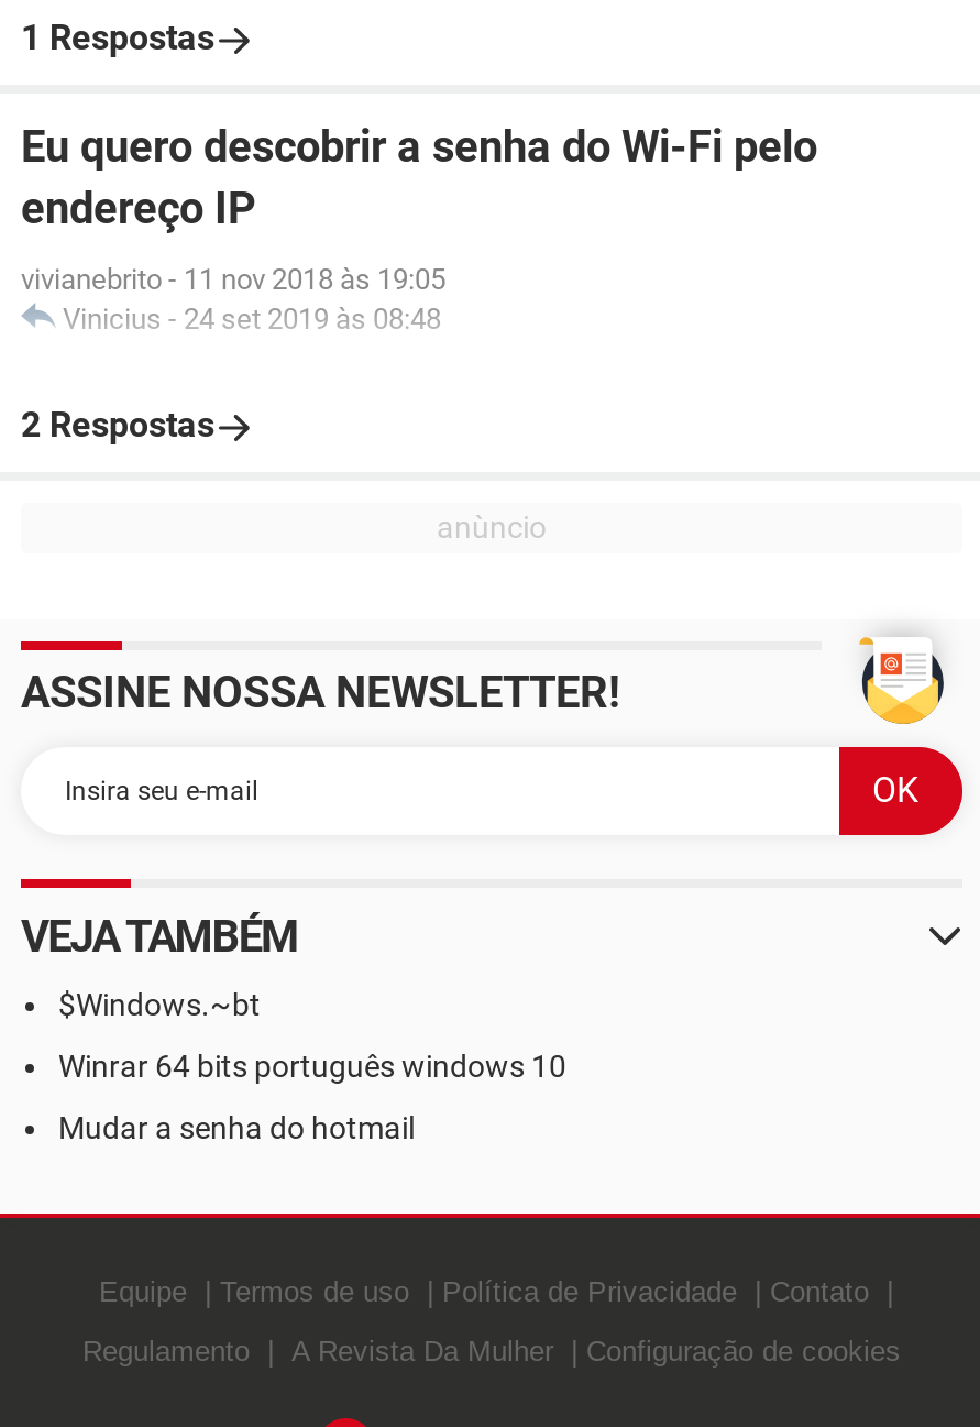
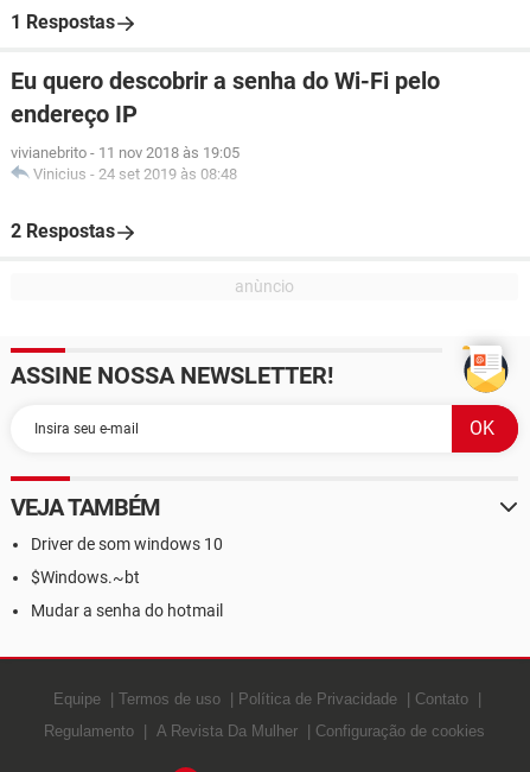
+ Driver de som windows 10

moved down: $Windows.~bt

- Winrar 64 bits português windows 10
